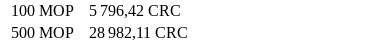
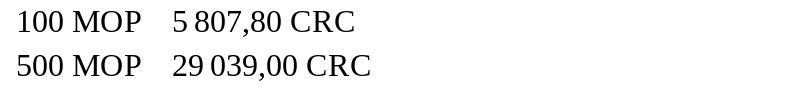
- 100 MOP 5 796,42 CRC
+ 100 MOP 5 807,80 CRC

- 500 MOP 28 982,11 CRC
+ 500 MOP 29 039,00 CRC
